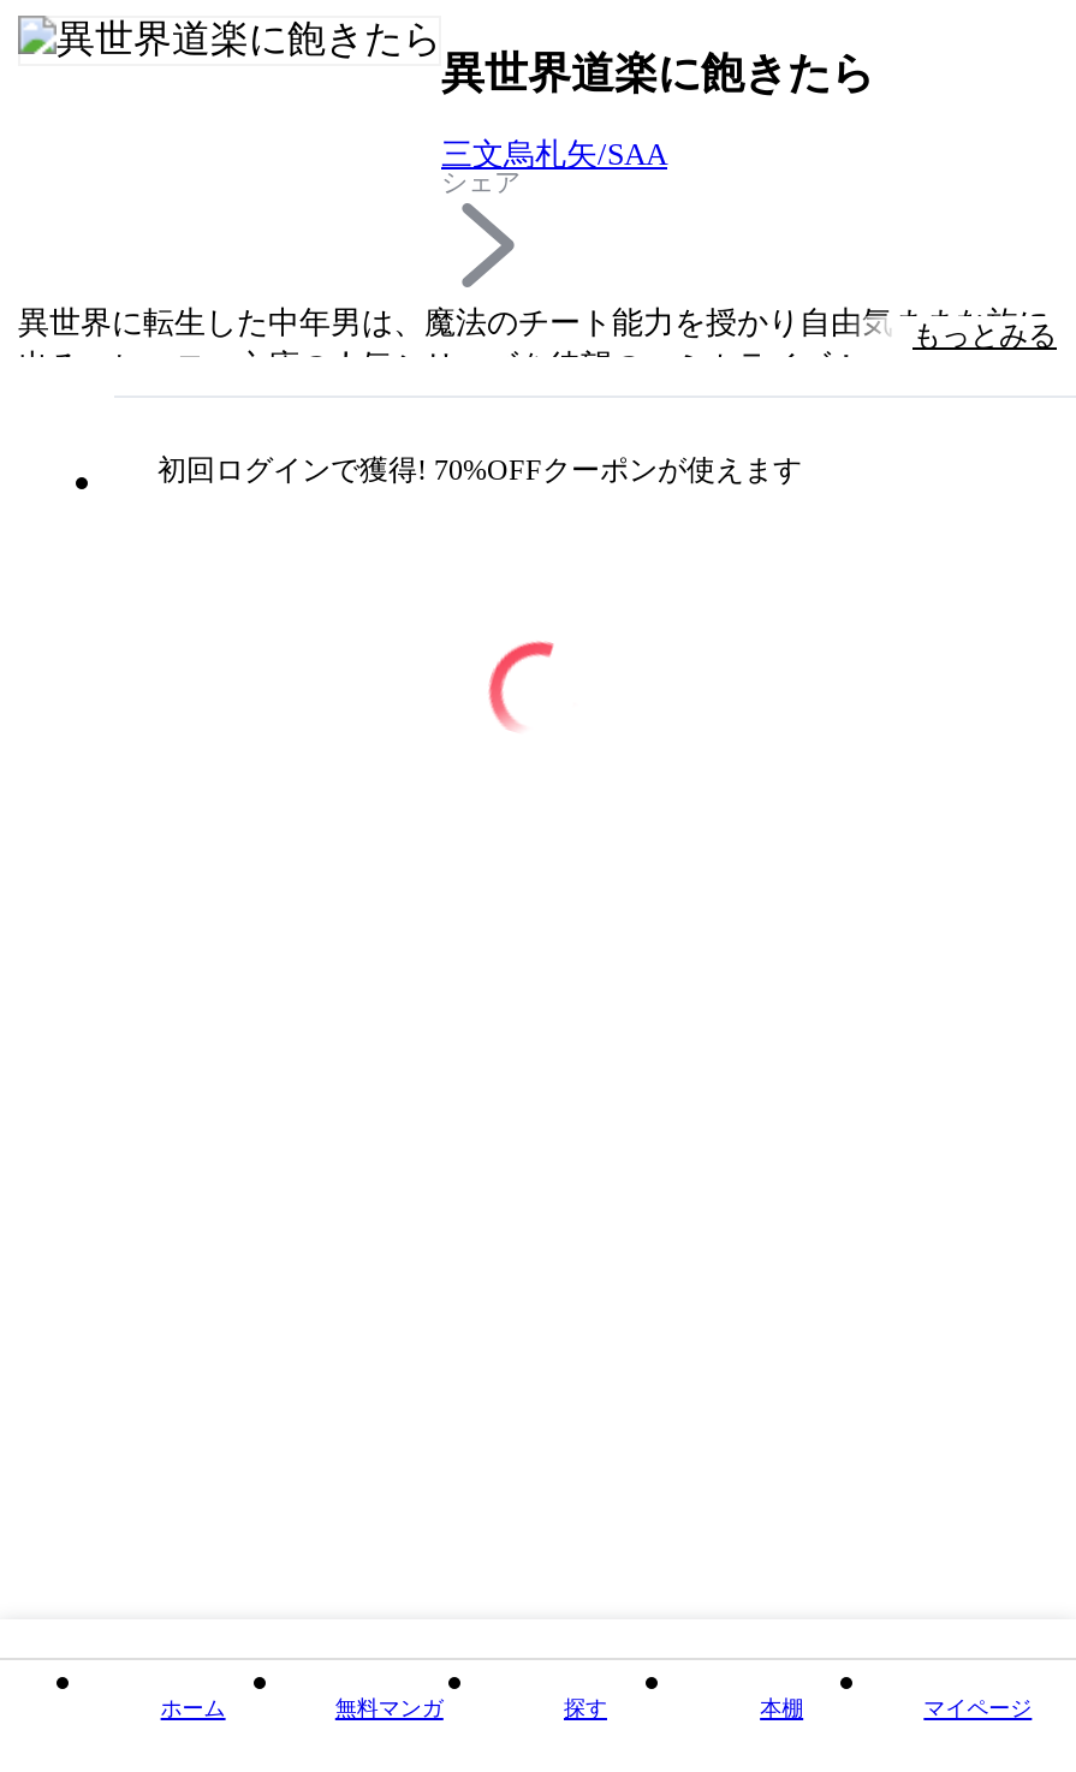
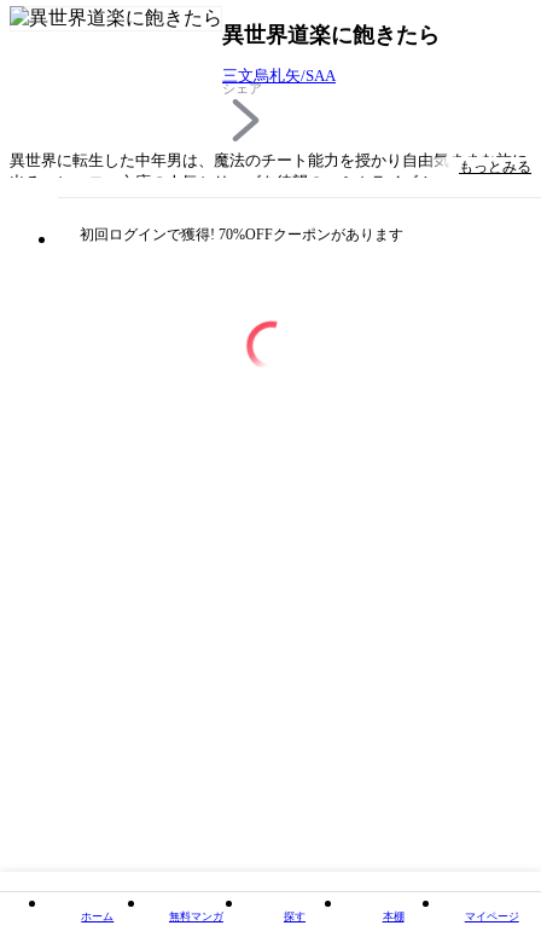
- 初回ログインで獲得! 70%OFFクーポンが使えます
+ 初回ログインで獲得! 70%OFFクーポンがあります
